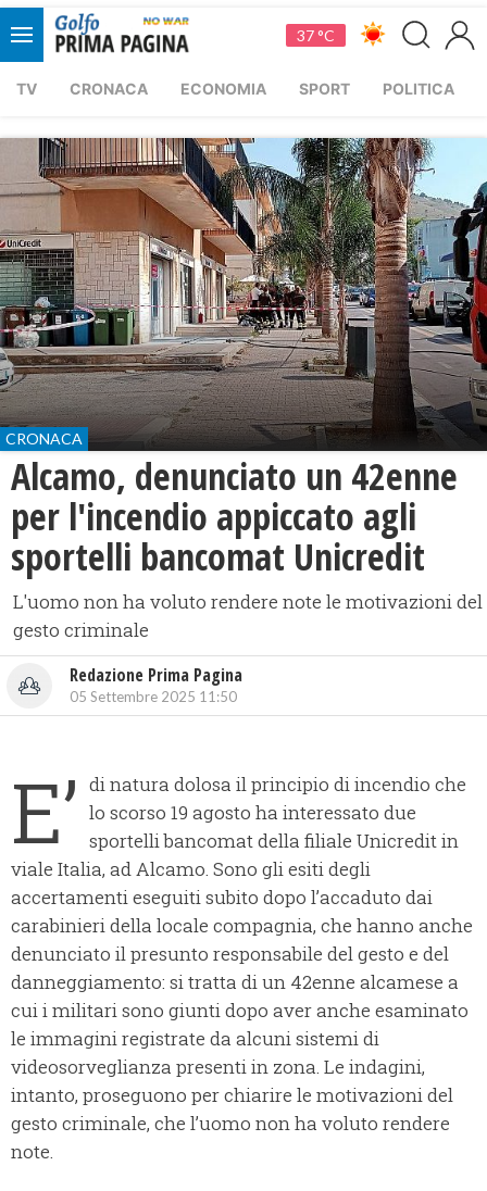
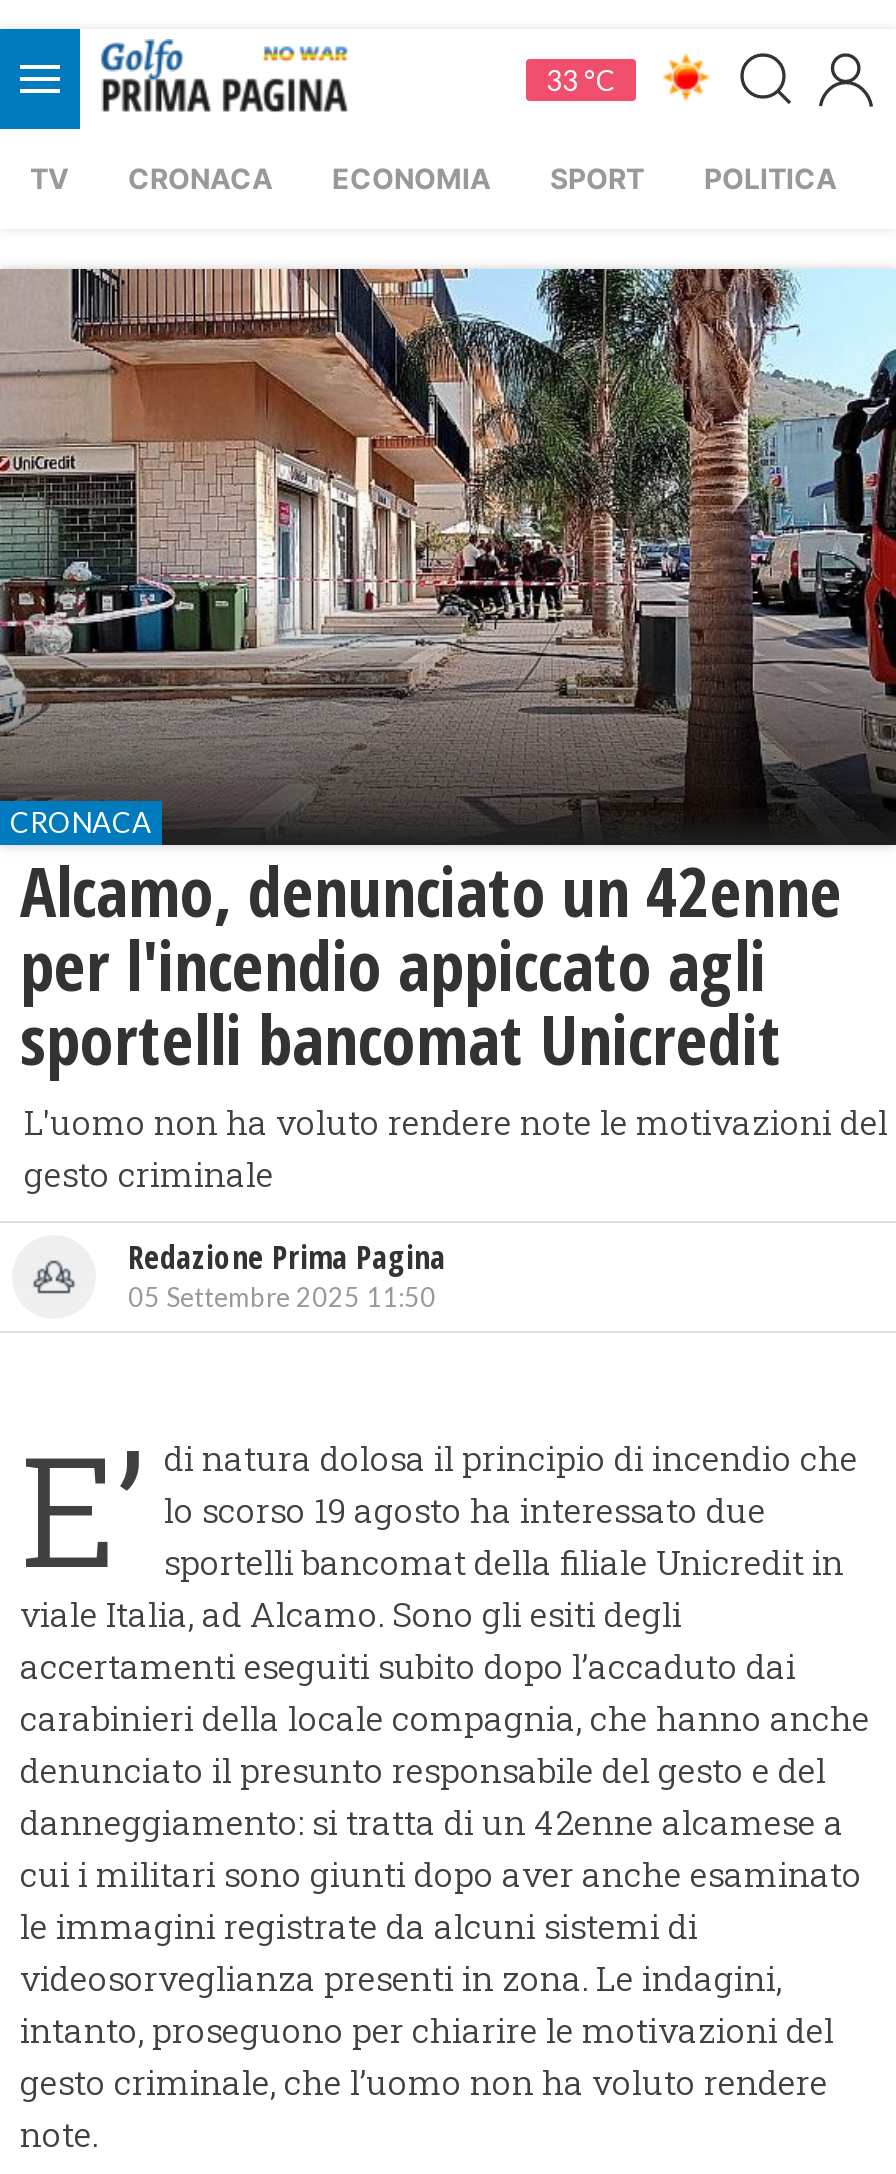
- 37 °C
+ 33 °C
